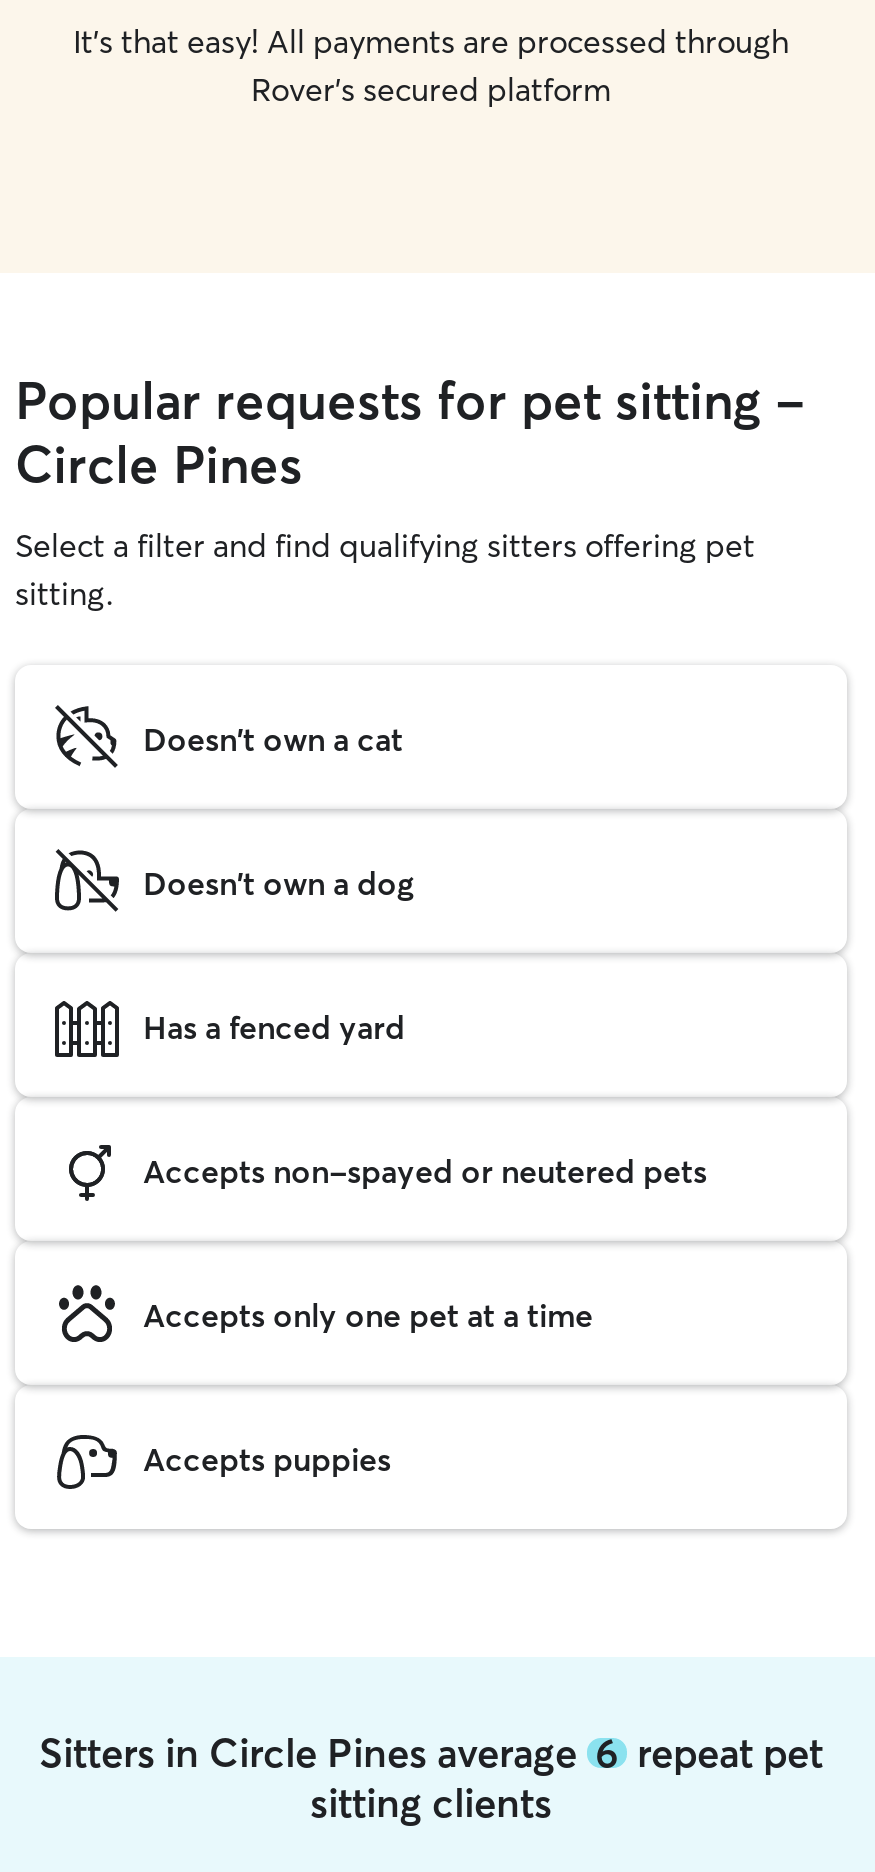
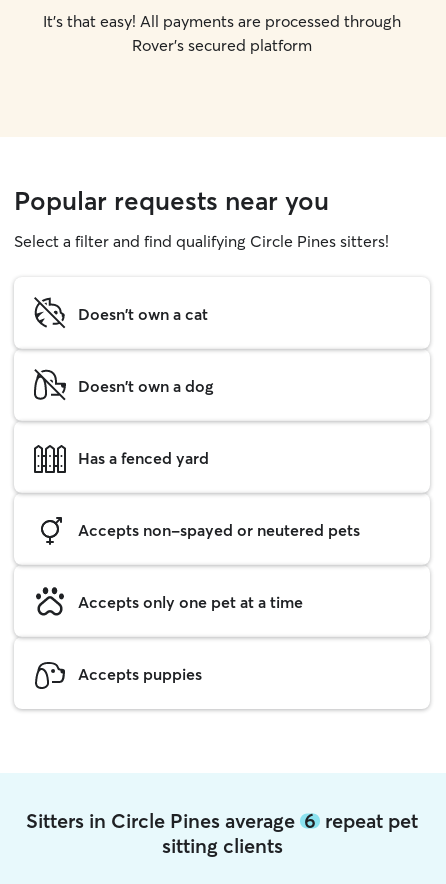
- Popular requests for pet sitting -
- Circle Pines
- Select a filter and find qualifying sitters offering pet
- sitting.
+ Popular requests near you
+ Select a filter and find qualifying Circle Pines sitters!
